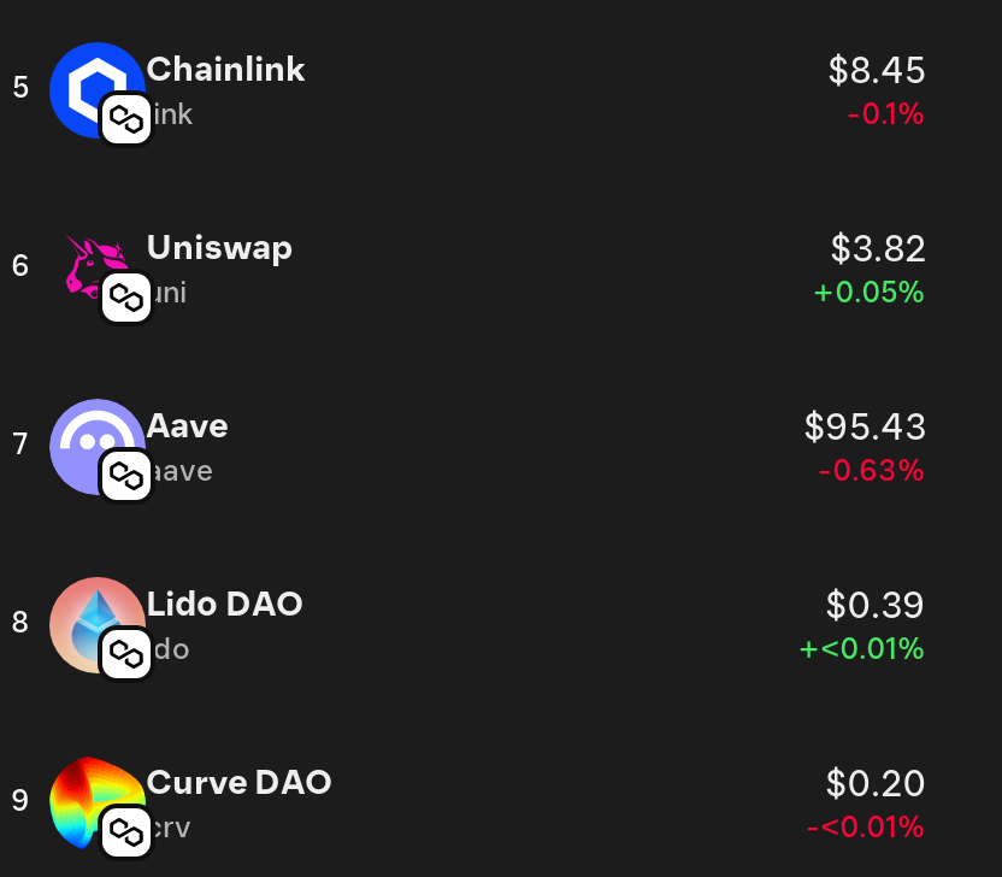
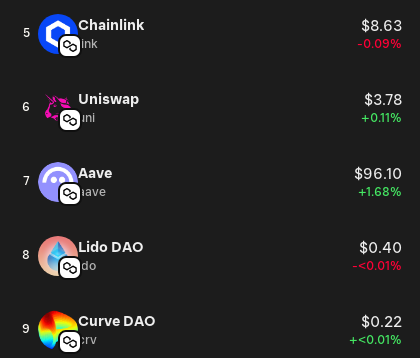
- $8.45
+ $8.63

- -0.1%
+ -0.09%

- $3.82
+ $3.78

- +0.05%
+ +0.11%

- $95.43
+ $96.10

- -0.63%
+ +1.68%

- $0.39
+ $0.40

- +<0.01%
+ -<0.01%

- $0.20
+ $0.22

- -<0.01%
+ +<0.01%
